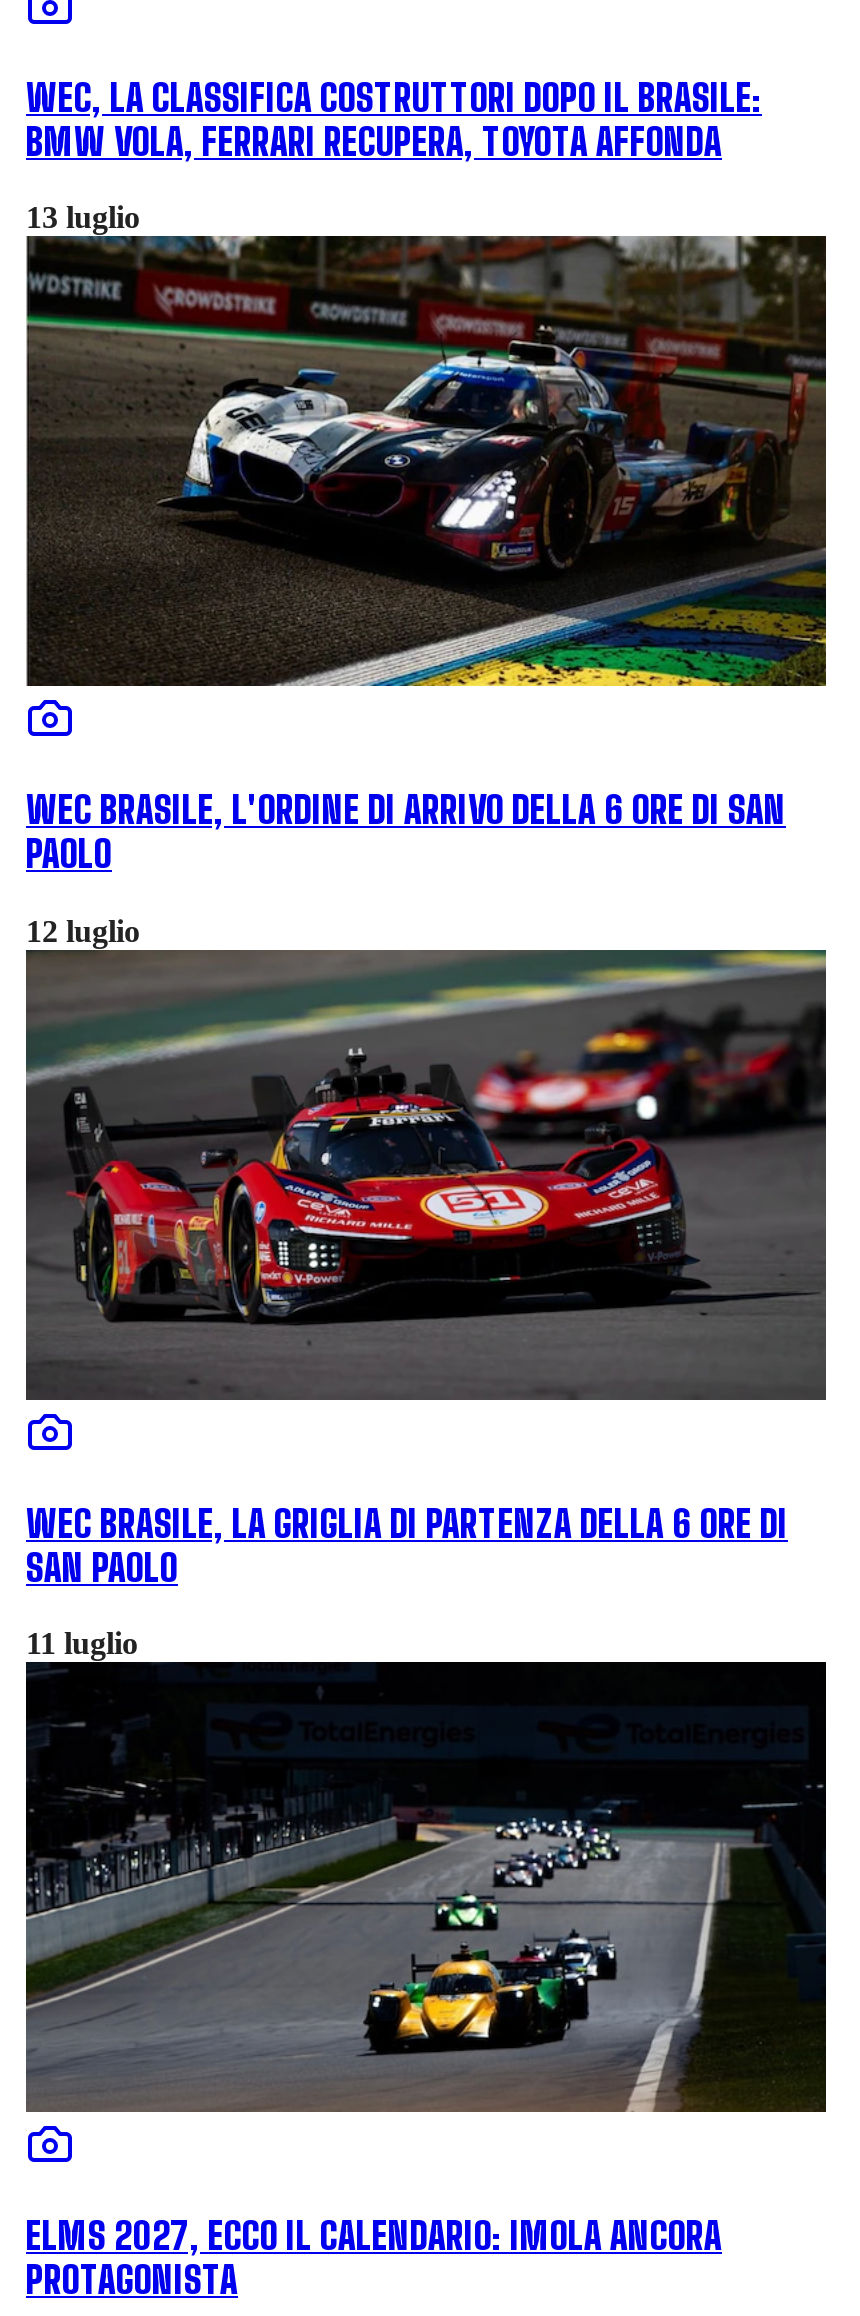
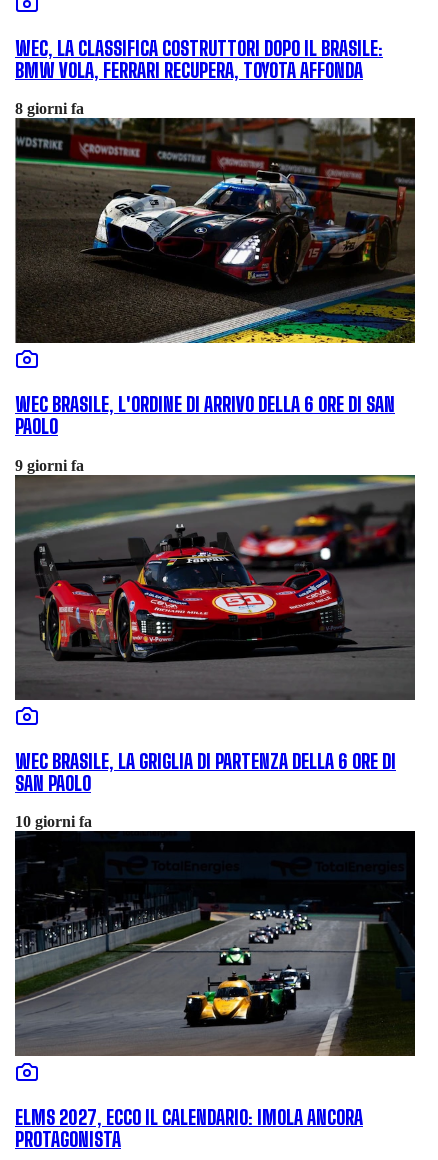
- 13 luglio
+ 8 giorni fa

- 12 luglio
+ 9 giorni fa

- 11 luglio
+ 10 giorni fa
